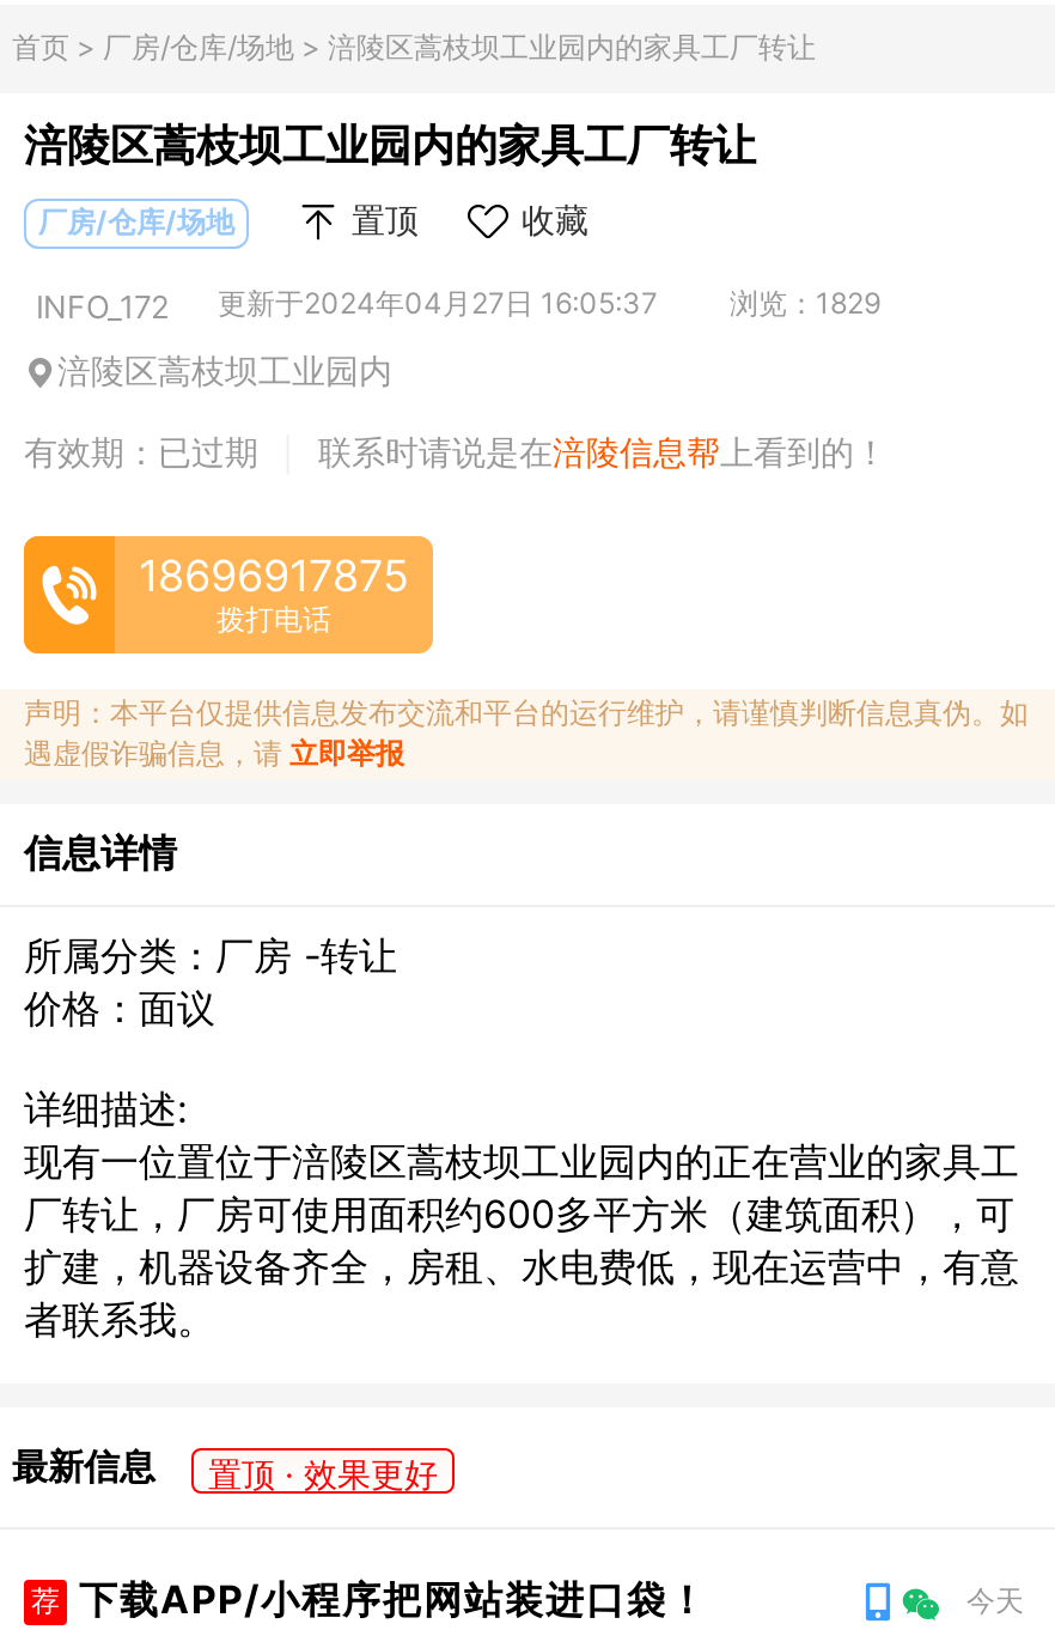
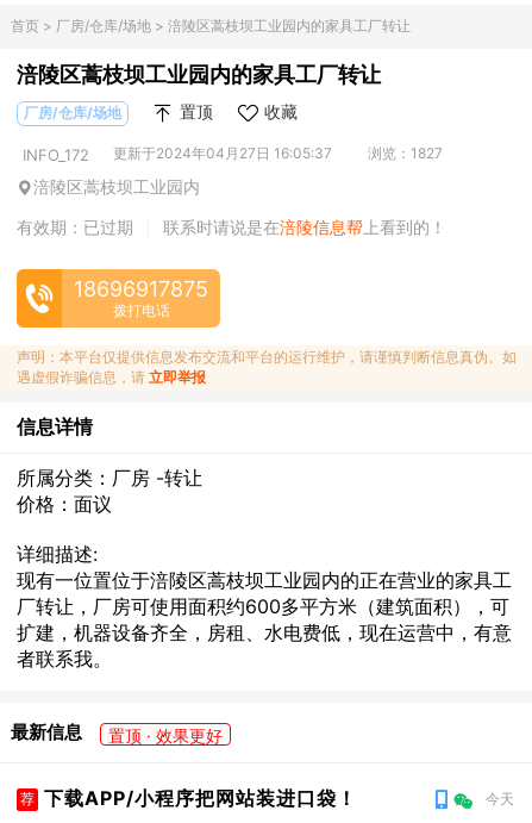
- INFO_172 更新于2024年04月27日 16:05:37 浏览：1829
+ INFO_172 更新于2024年04月27日 16:05:37 浏览：1827
